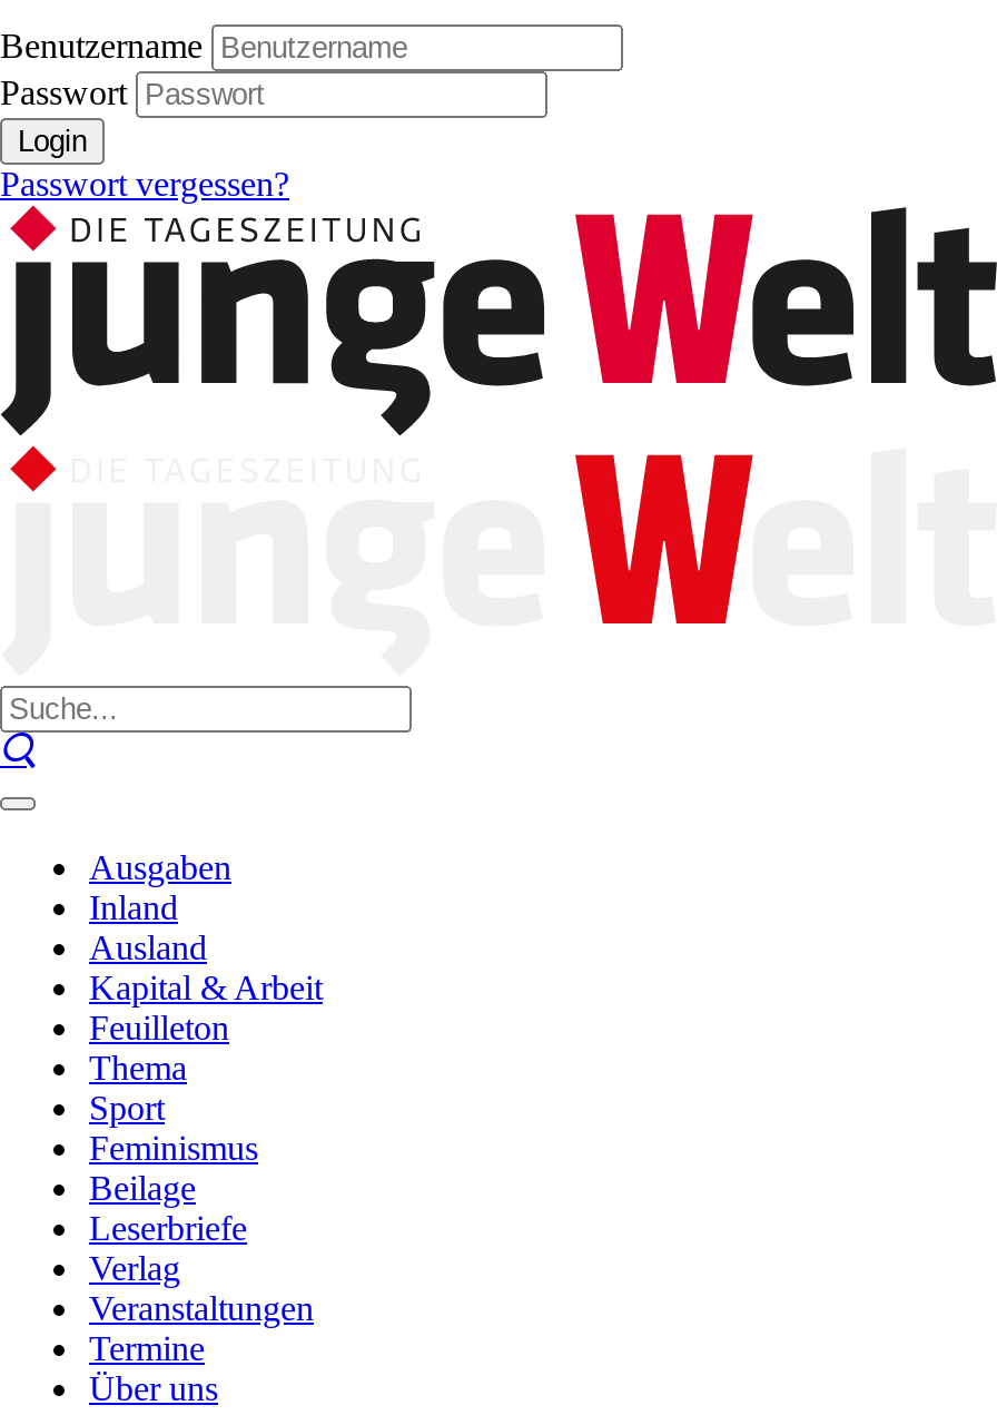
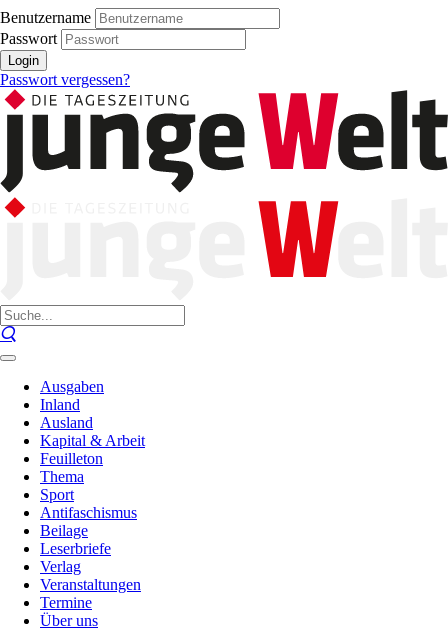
- Feminismus
+ Antifaschismus
